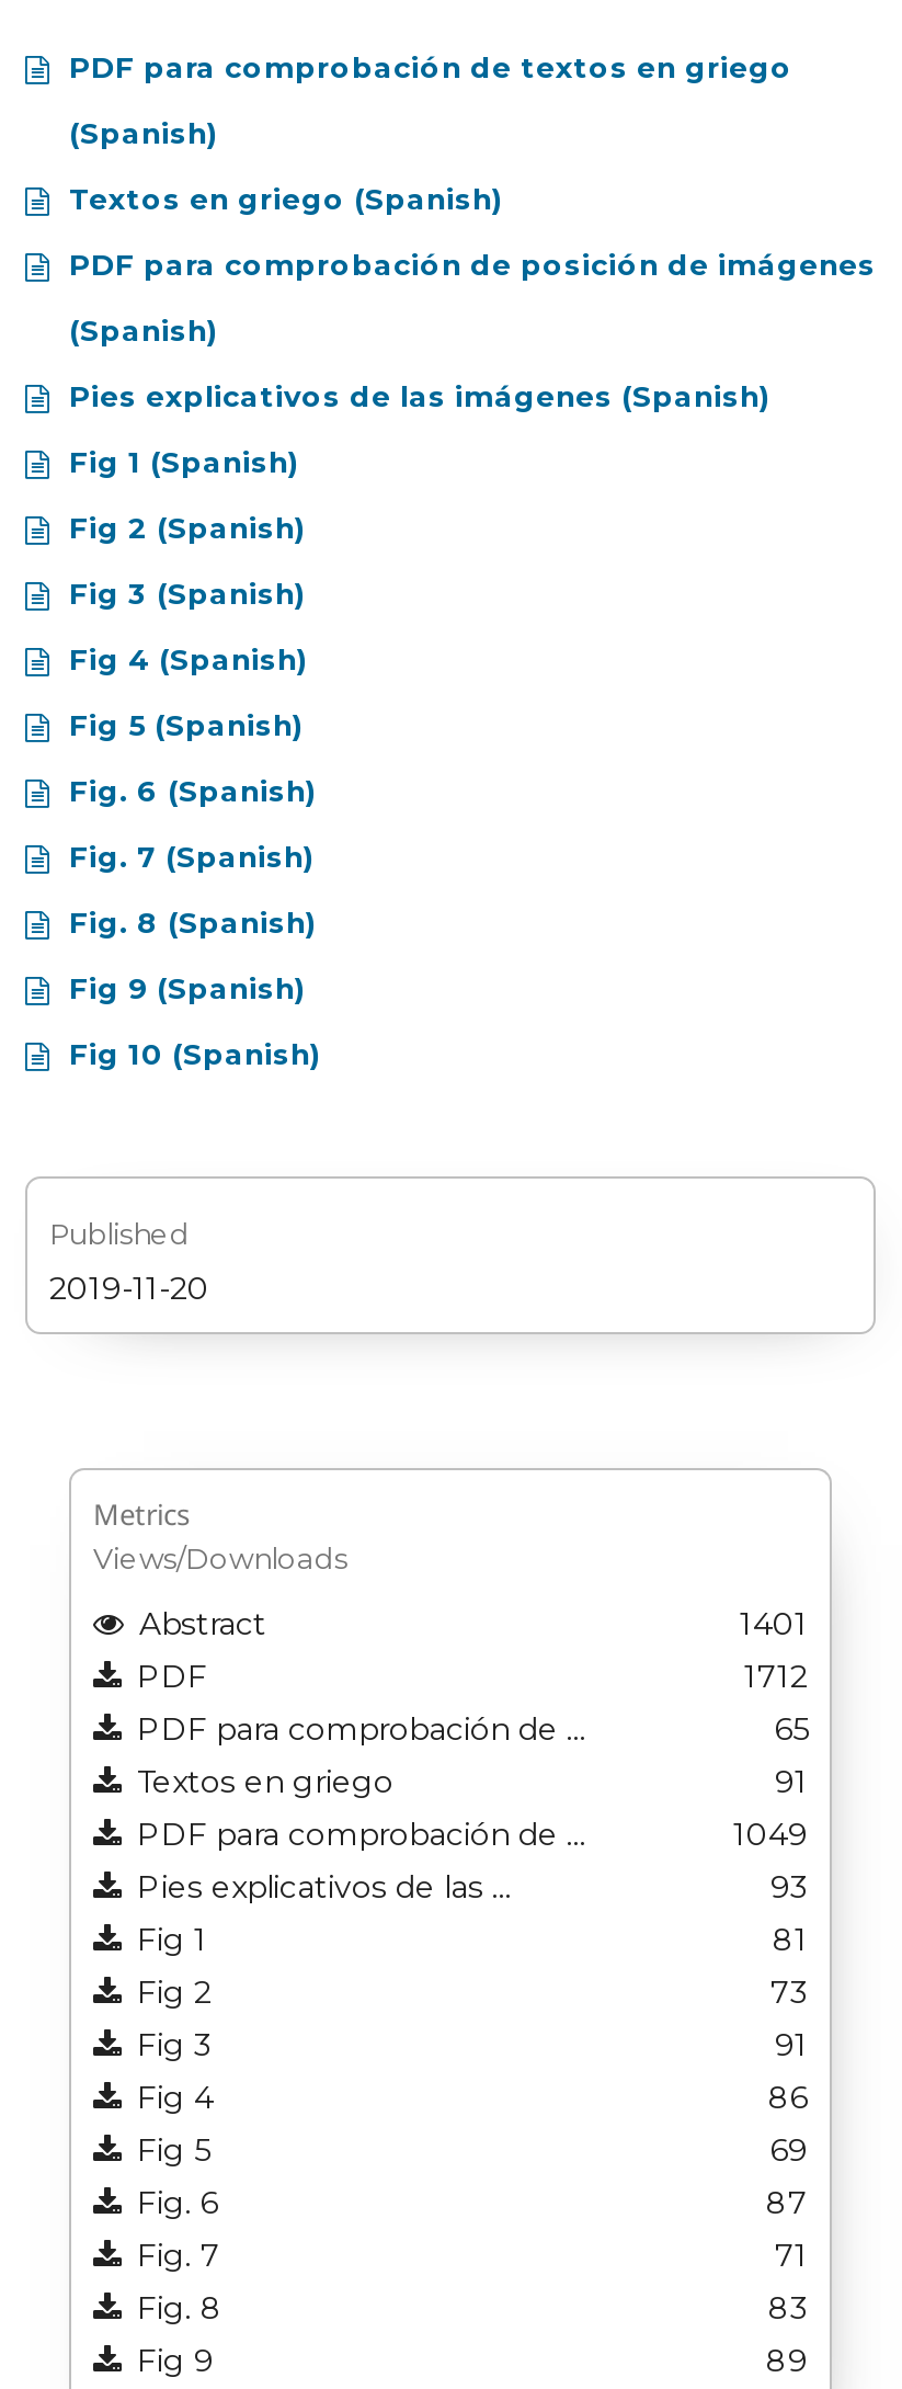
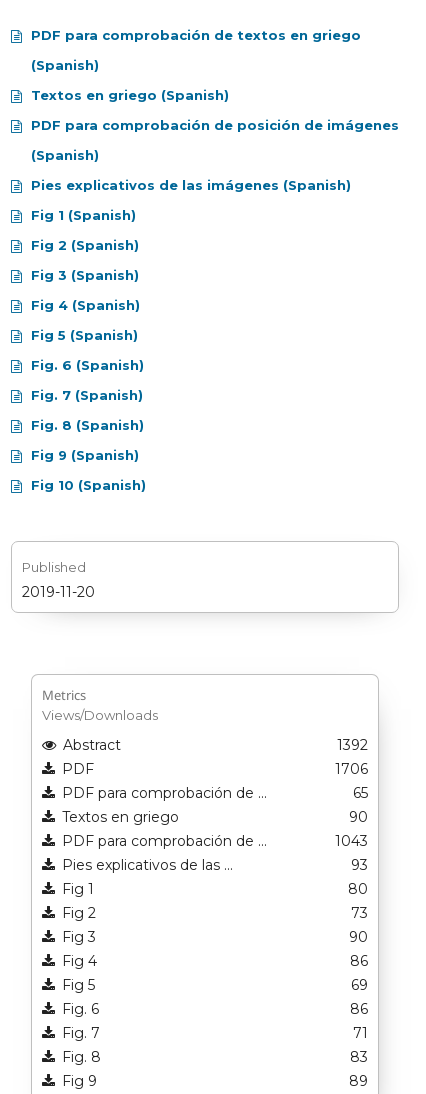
- 1401
+ 1392

- 1712
+ 1706

- 91
+ 90

- 1049
+ 1043

- 81
+ 80

- 91
+ 90

- 87
+ 86
